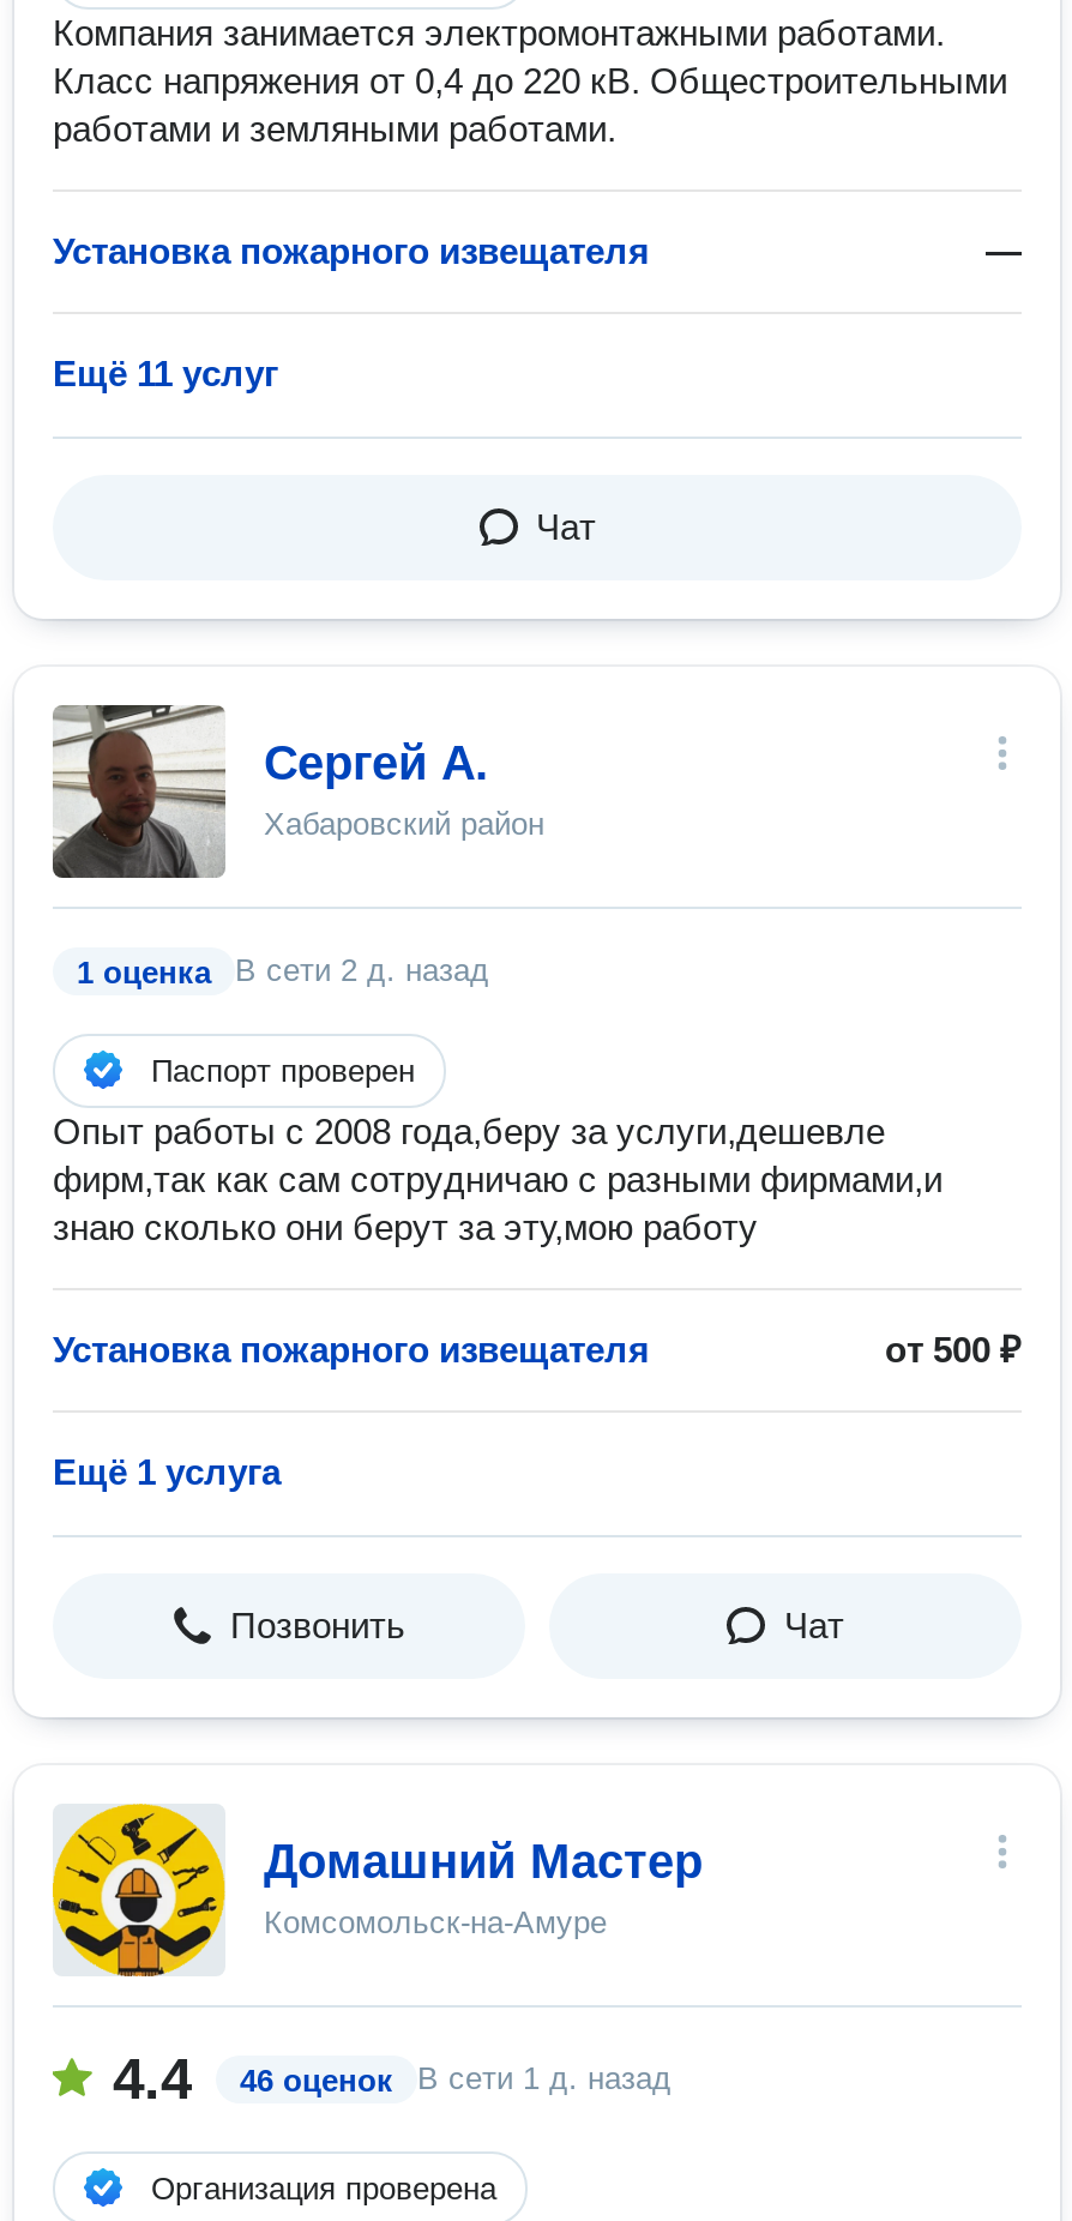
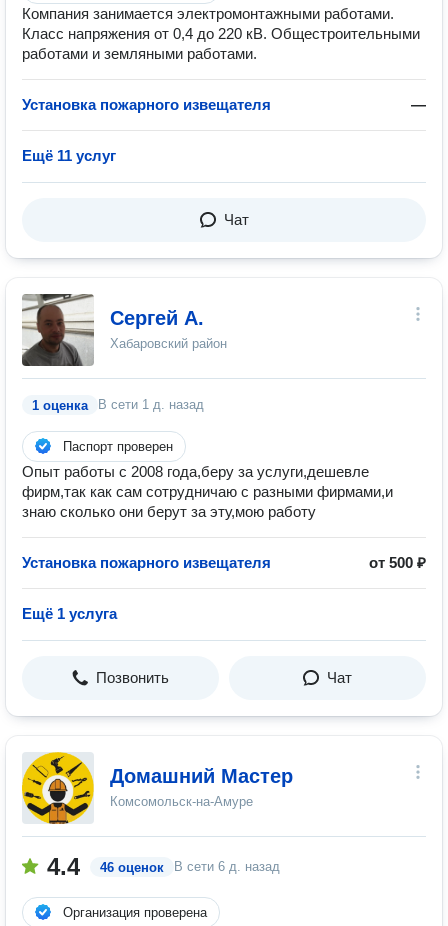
- 1 оценка В сети 2 д. назад
+ 1 оценка В сети 1 д. назад

- 4.4 46 оценок В сети 1 д. назад
+ 4.4 46 оценок В сети 6 д. назад
